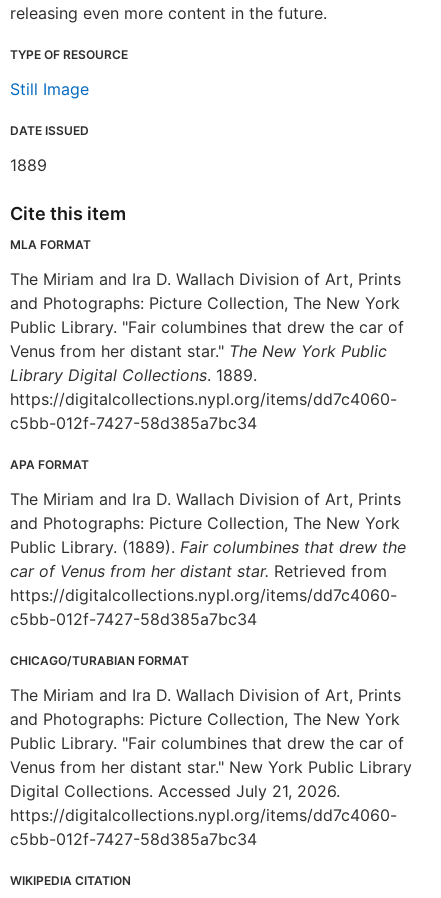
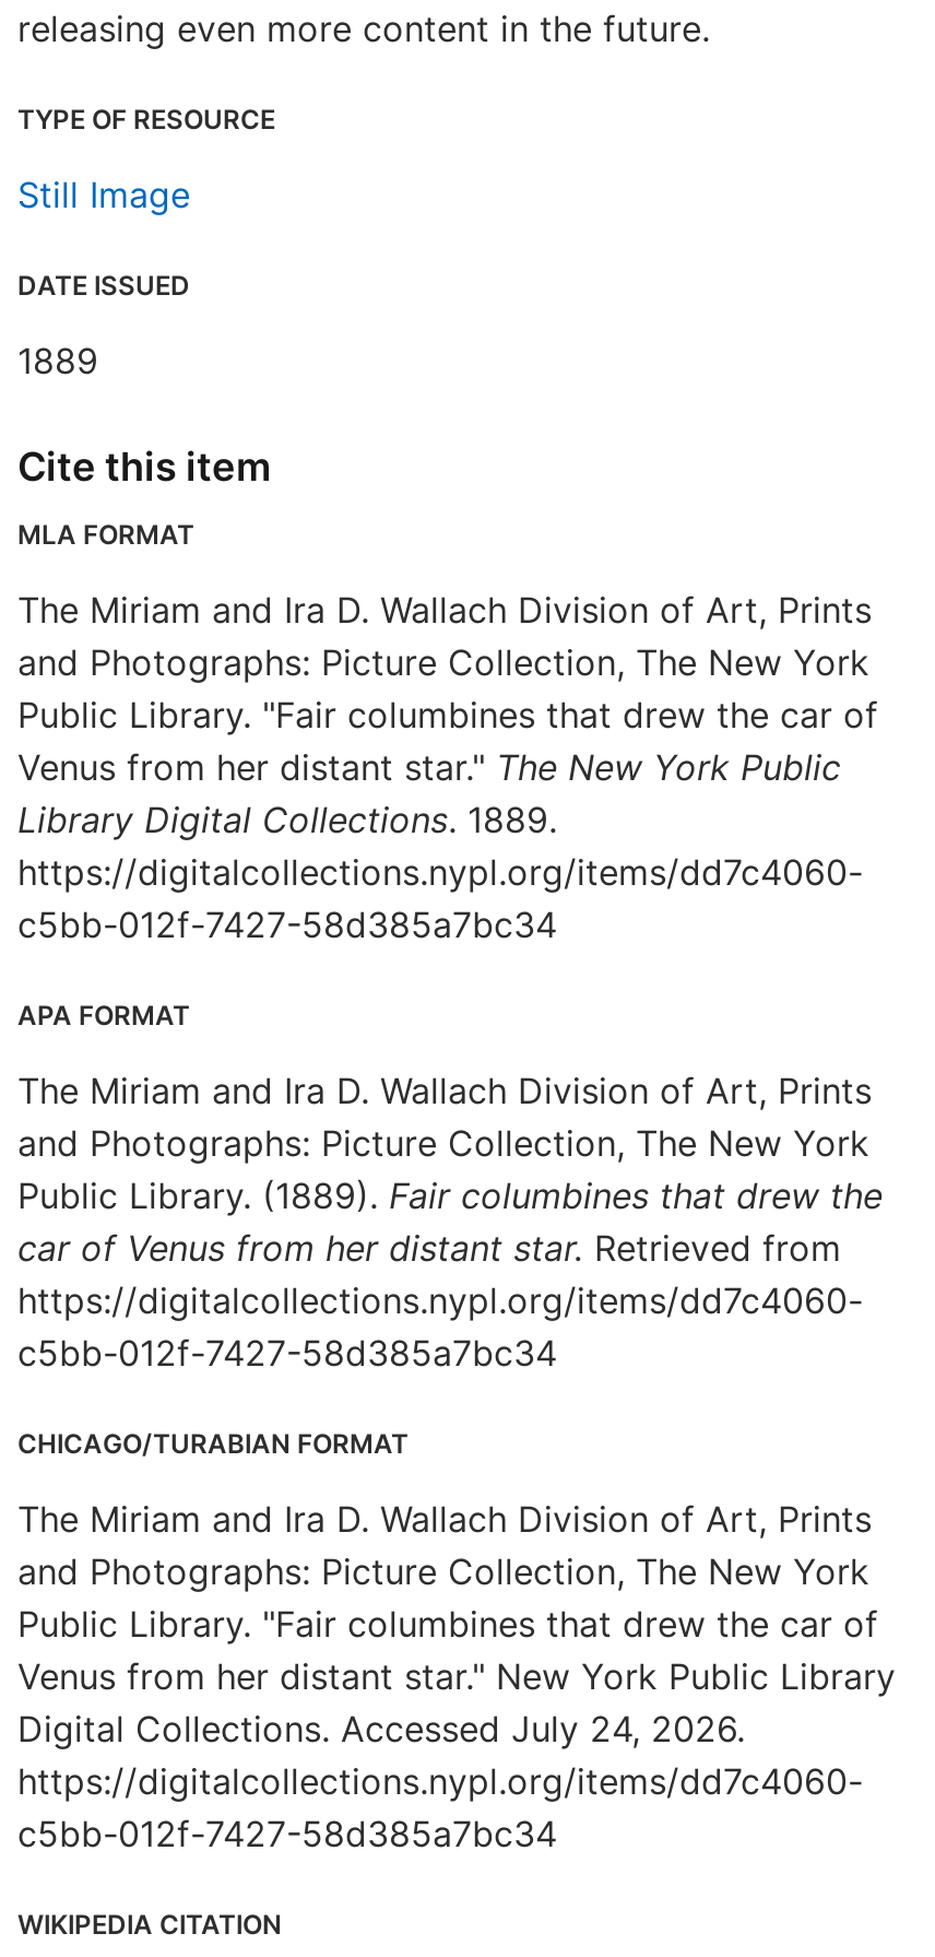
- Digital Collections. Accessed July 21, 2026.
+ Digital Collections. Accessed July 24, 2026.
